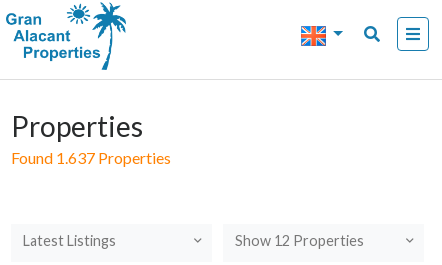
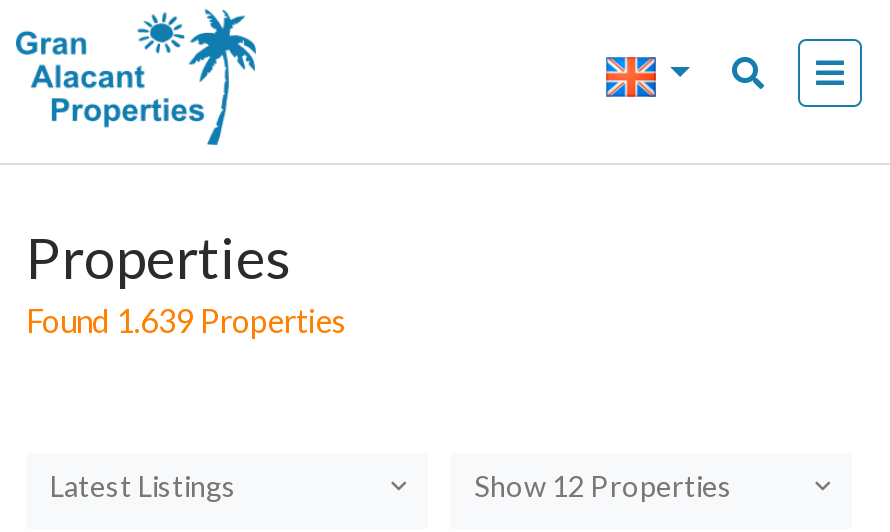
- Found 1.637 Properties
+ Found 1.639 Properties
